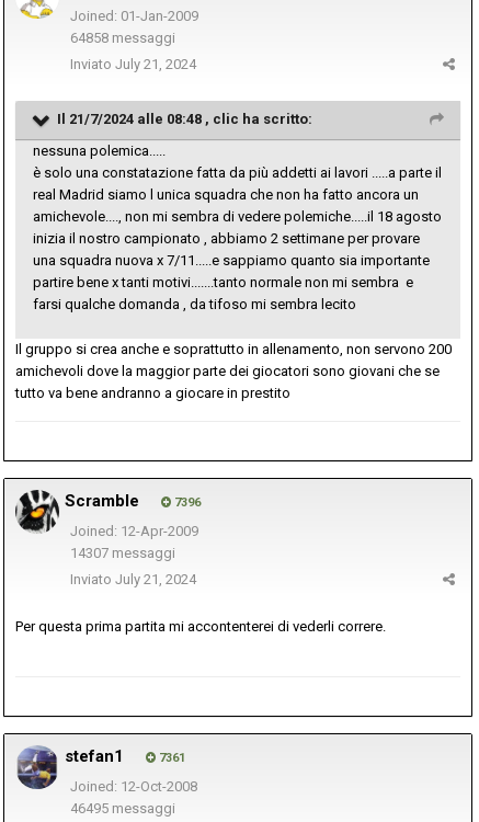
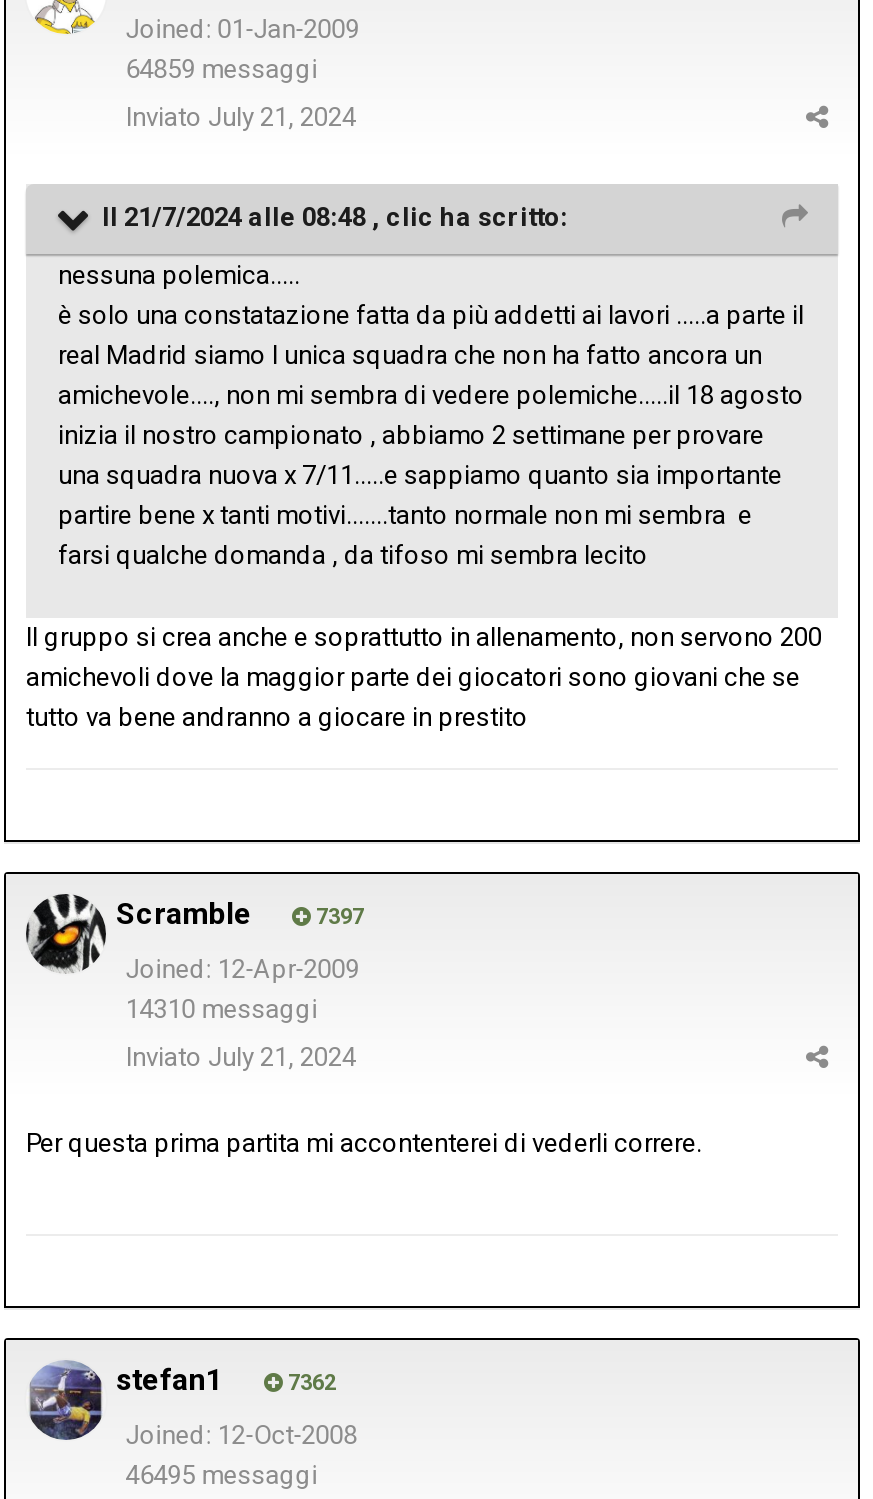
- 64858 messaggi
+ 64859 messaggi

- 7396
+ 7397

- 14307 messaggi
+ 14310 messaggi

- 7361
+ 7362
